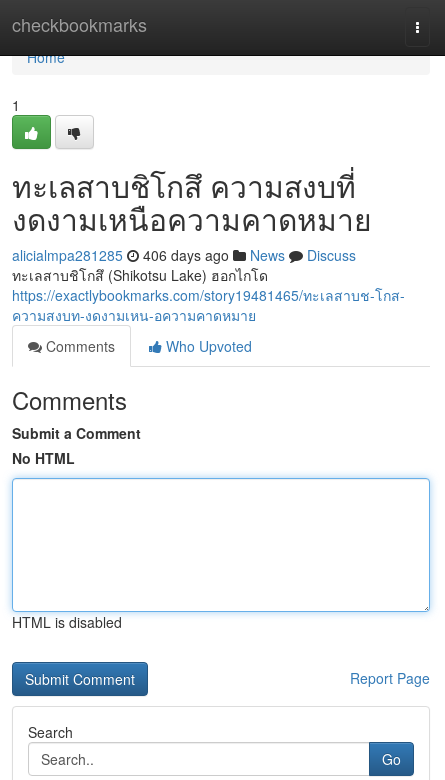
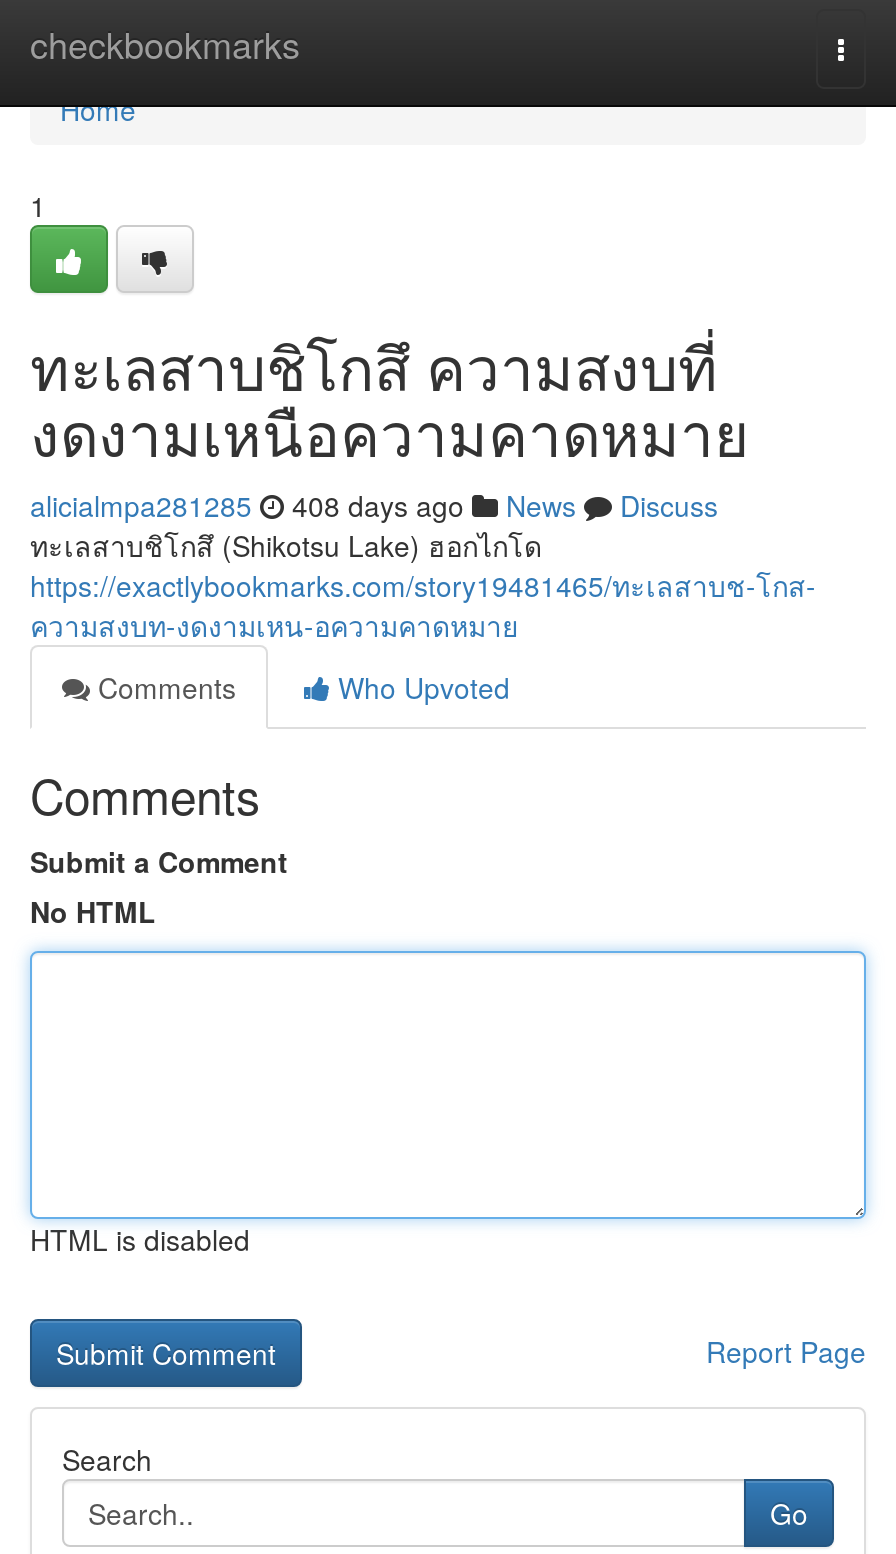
- alicialmpa281285 406 days ago News Discuss
+ alicialmpa281285 408 days ago News Discuss
